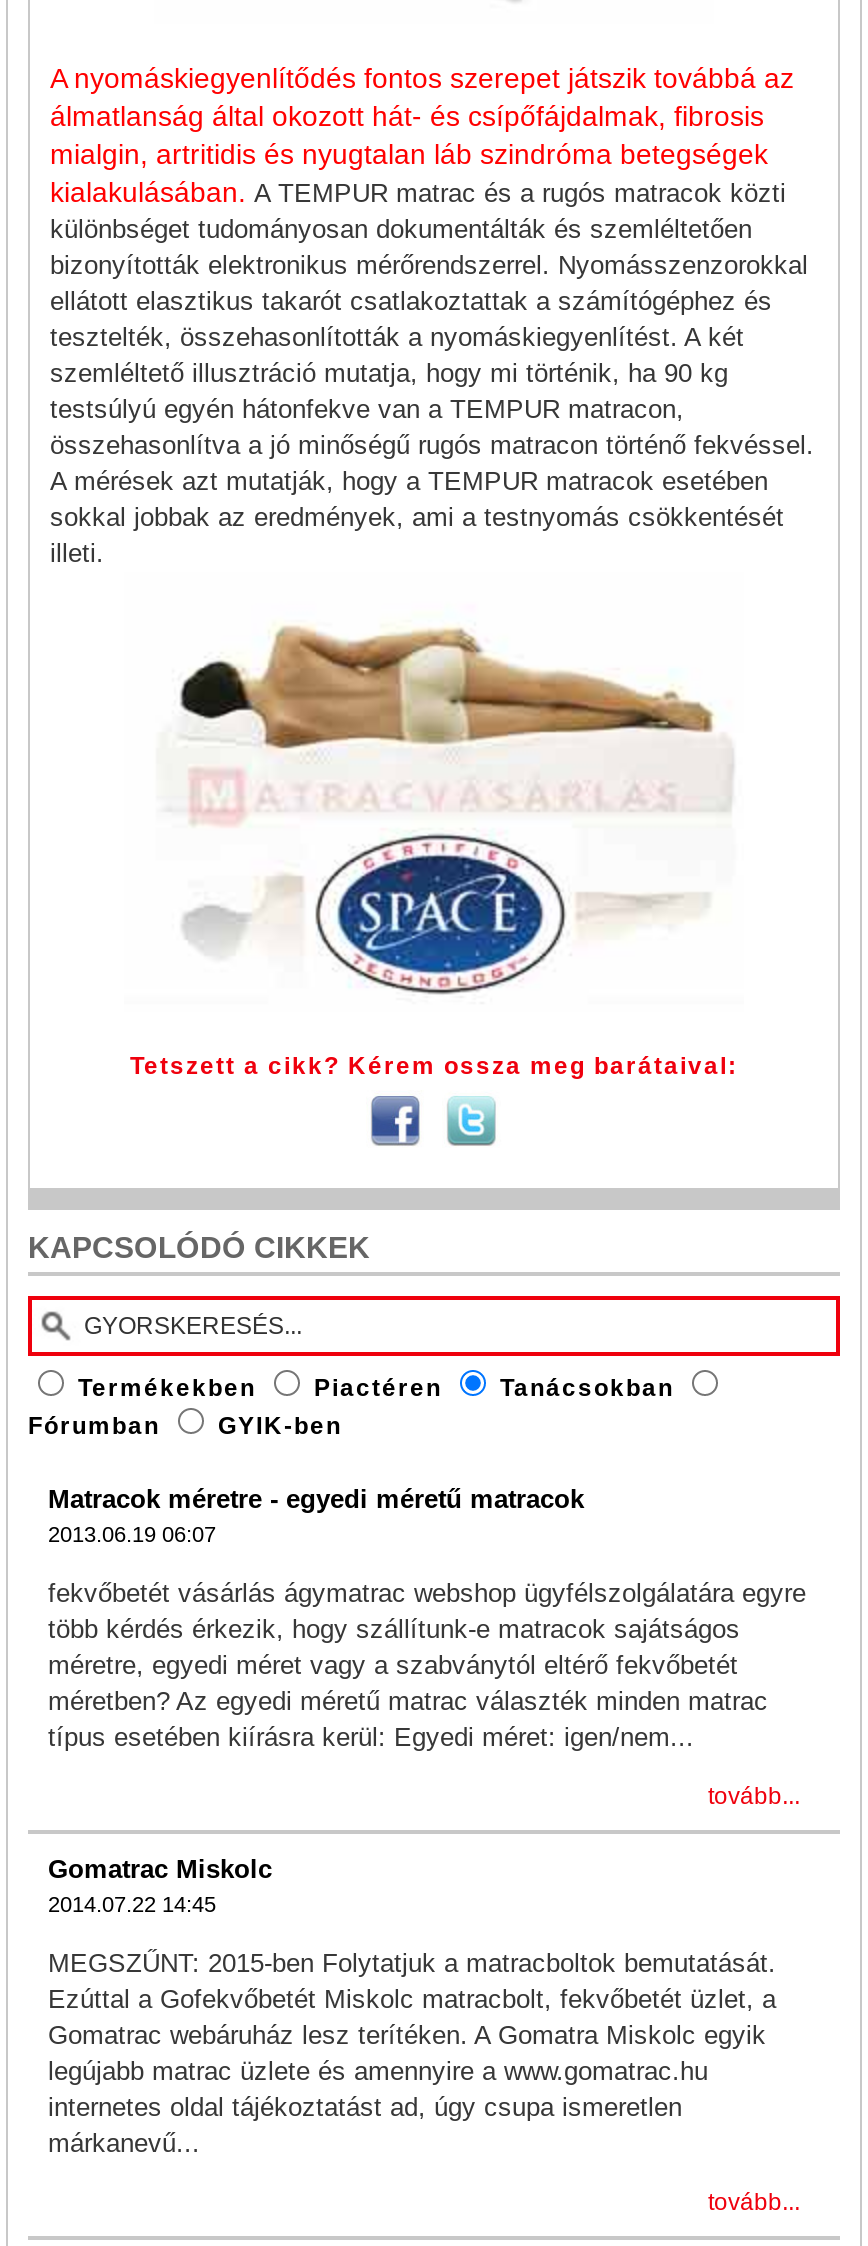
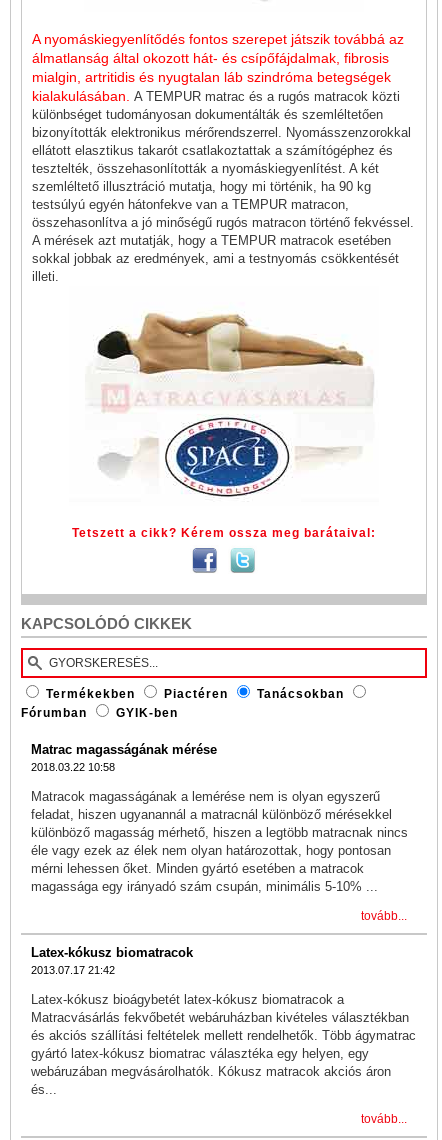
- Matracok méretre - egyedi méretű matracok
- 2013.06.19 06:07
+ Matrac magasságának mérése
+ 2018.03.22 10:58

- fekvőbetét vásárlás ágymatrac webshop ügyfélszolgálatára egyre
- több kérdés érkezik, hogy szállítunk-e matracok sajátságos
- méretre, egyedi méret vagy a szabványtól eltérő fekvőbetét
- méretben? Az egyedi méretű matrac választék minden matrac
- típus esetében kiírásra kerül: Egyedi méret: igen/nem...
+ Matracok magasságának a lemérése nem is olyan egyszerű
+ feladat, hiszen ugyanannál a matracnál különböző mérésekkel
+ különböző magasság mérhető, hiszen a legtöbb matracnak nincs
+ éle vagy ezek az élek nem olyan határozottak, hogy pontosan
+ mérni lehessen őket. Minden gyártó esetében a matracok
+ magassága egy irányadó szám csupán, minimális 5-10% ...

- Gomatrac Miskolc
- 2014.07.22 14:45
+ Latex-kókusz biomatracok
+ 2013.07.17 21:42

- MEGSZŰNT: 2015-ben Folytatjuk a matracboltok bemutatását.
- Ezúttal a Gofekvőbetét Miskolc matracbolt, fekvőbetét üzlet, a
- Gomatrac webáruház lesz terítéken. A Gomatra Miskolc egyik
- legújabb matrac üzlete és amennyire a www.gomatrac.hu
- internetes oldal tájékoztatást ad, úgy csupa ismeretlen
- márkanevű...
+ Latex-kókusz bioágybetét latex-kókusz biomatracok a
+ Matracvásárlás fekvőbetét webáruházban kivételes választékban
+ és akciós szállítási feltételek mellett rendelhetők. Több ágymatrac
+ gyártó latex-kókusz biomatrac választéka egy helyen, egy
+ webáruzában megvásárolhatók. Kókusz matracok akciós áron
+ és...
